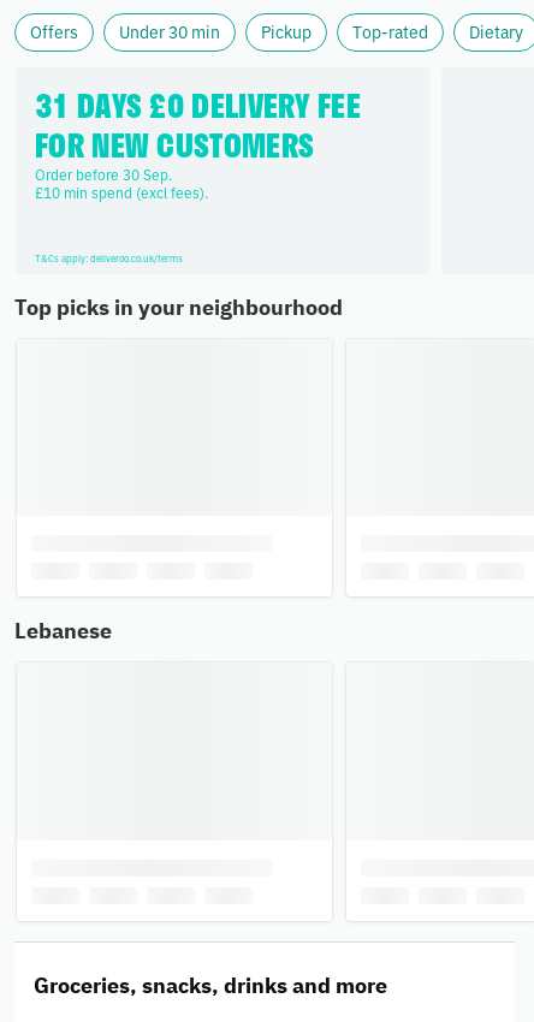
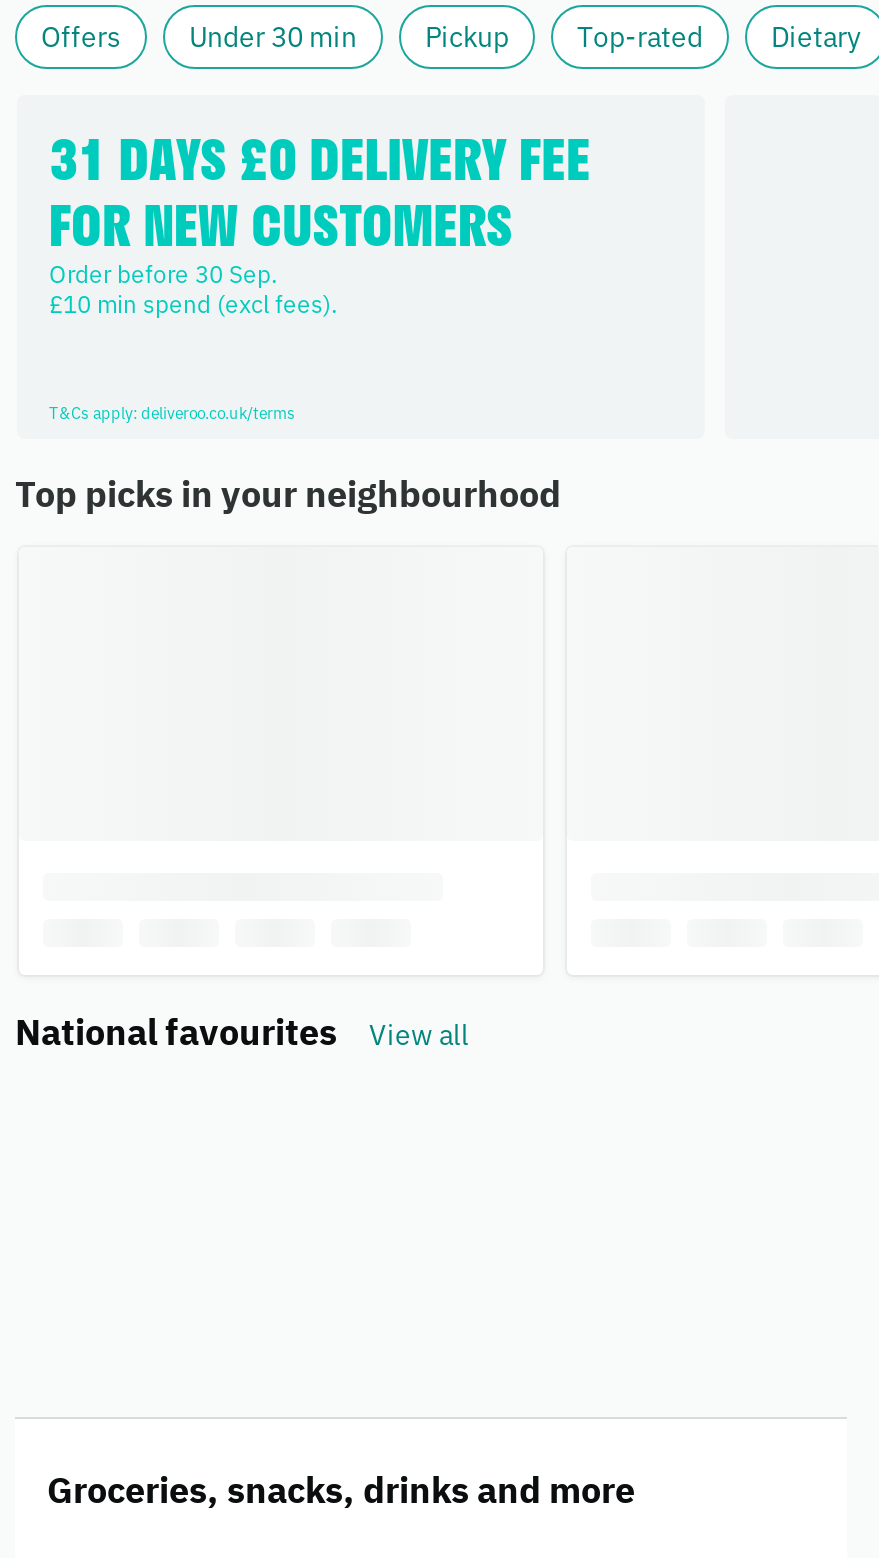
- Lebanese
+ National favourites
+ View all
